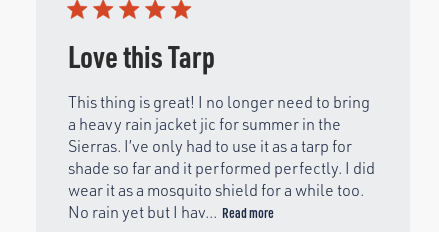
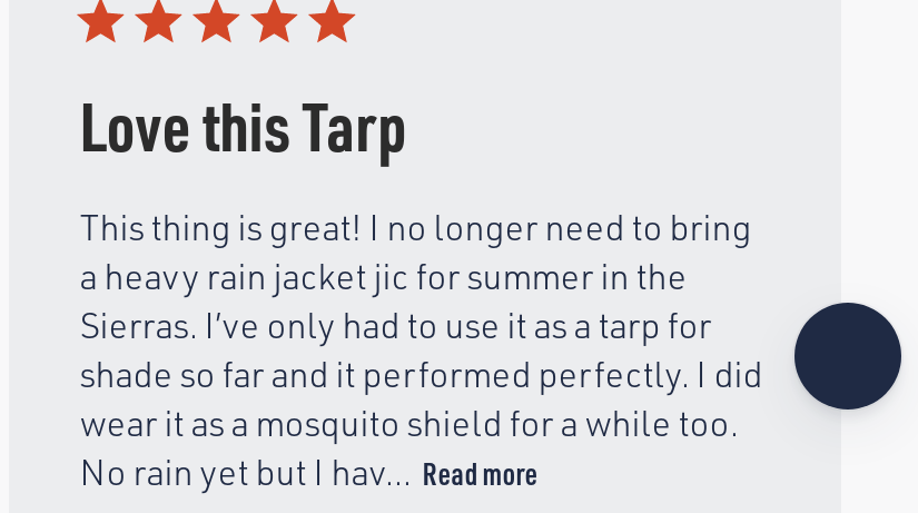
+ [image]
